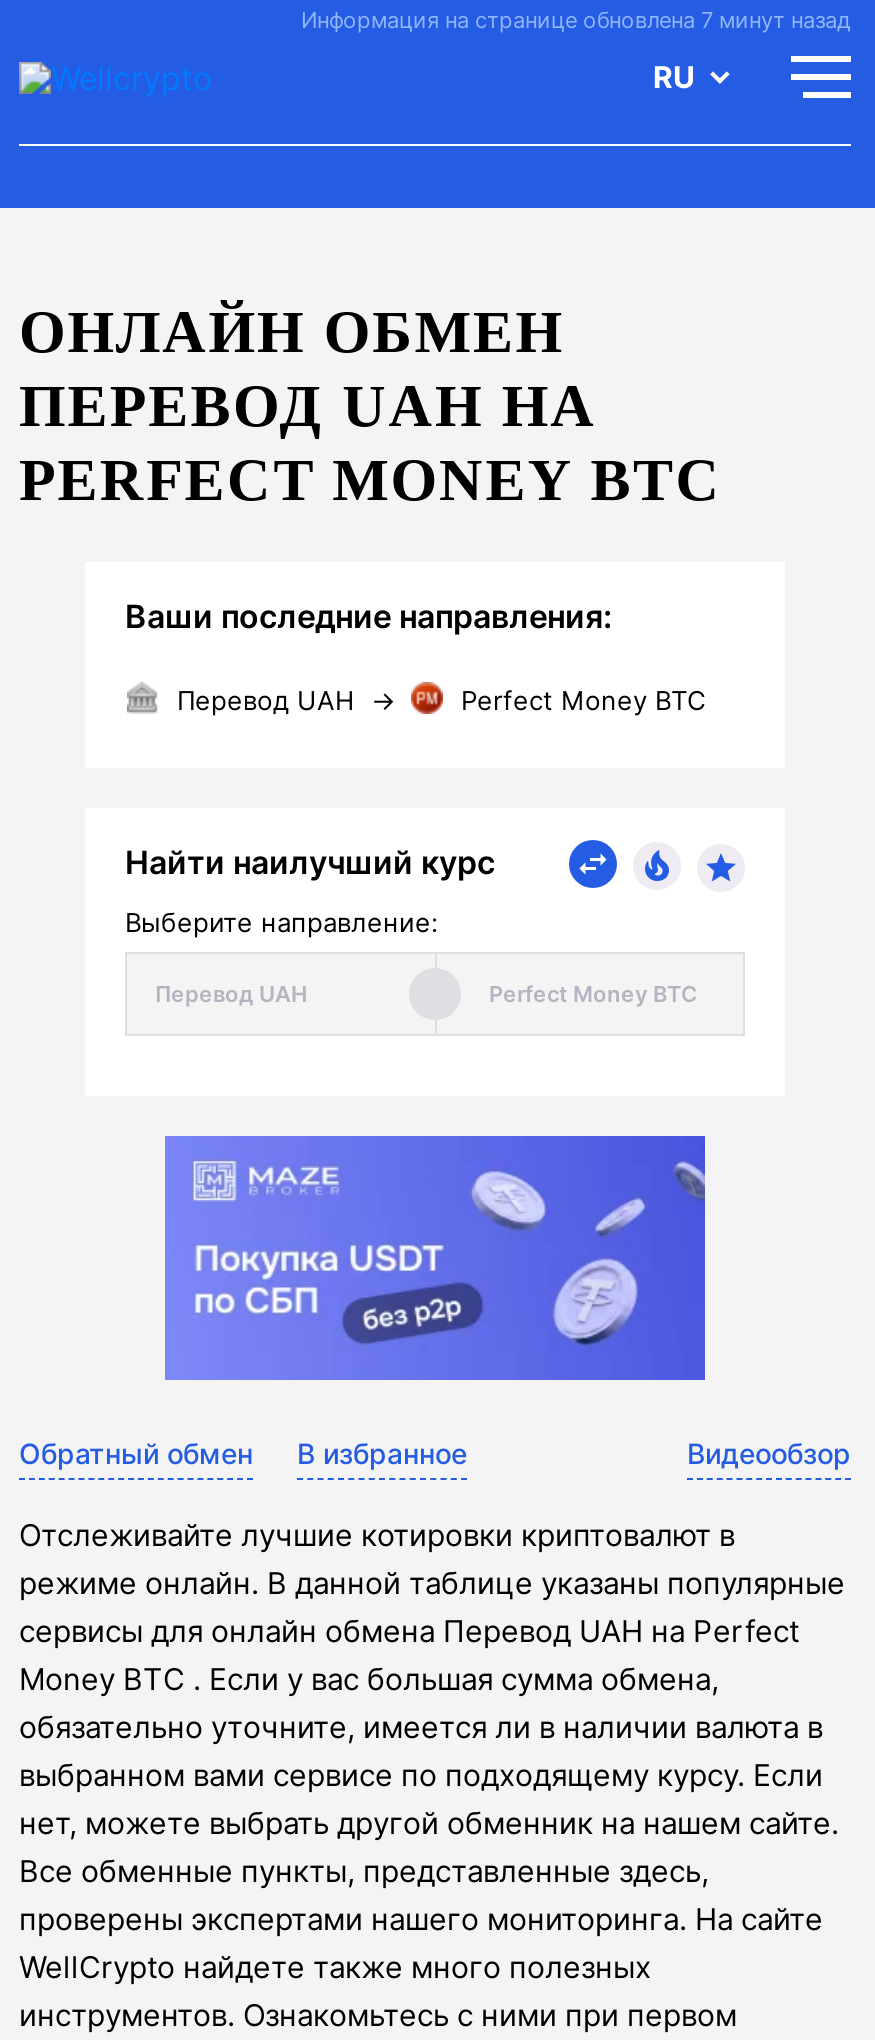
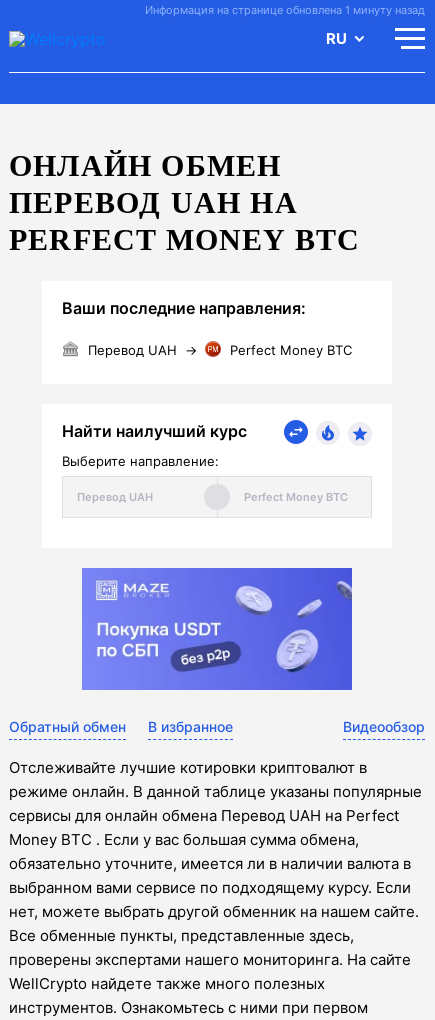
- Информация на странице обновлена 7 минут назад
+ Информация на странице обновлена 1 минуту назад
